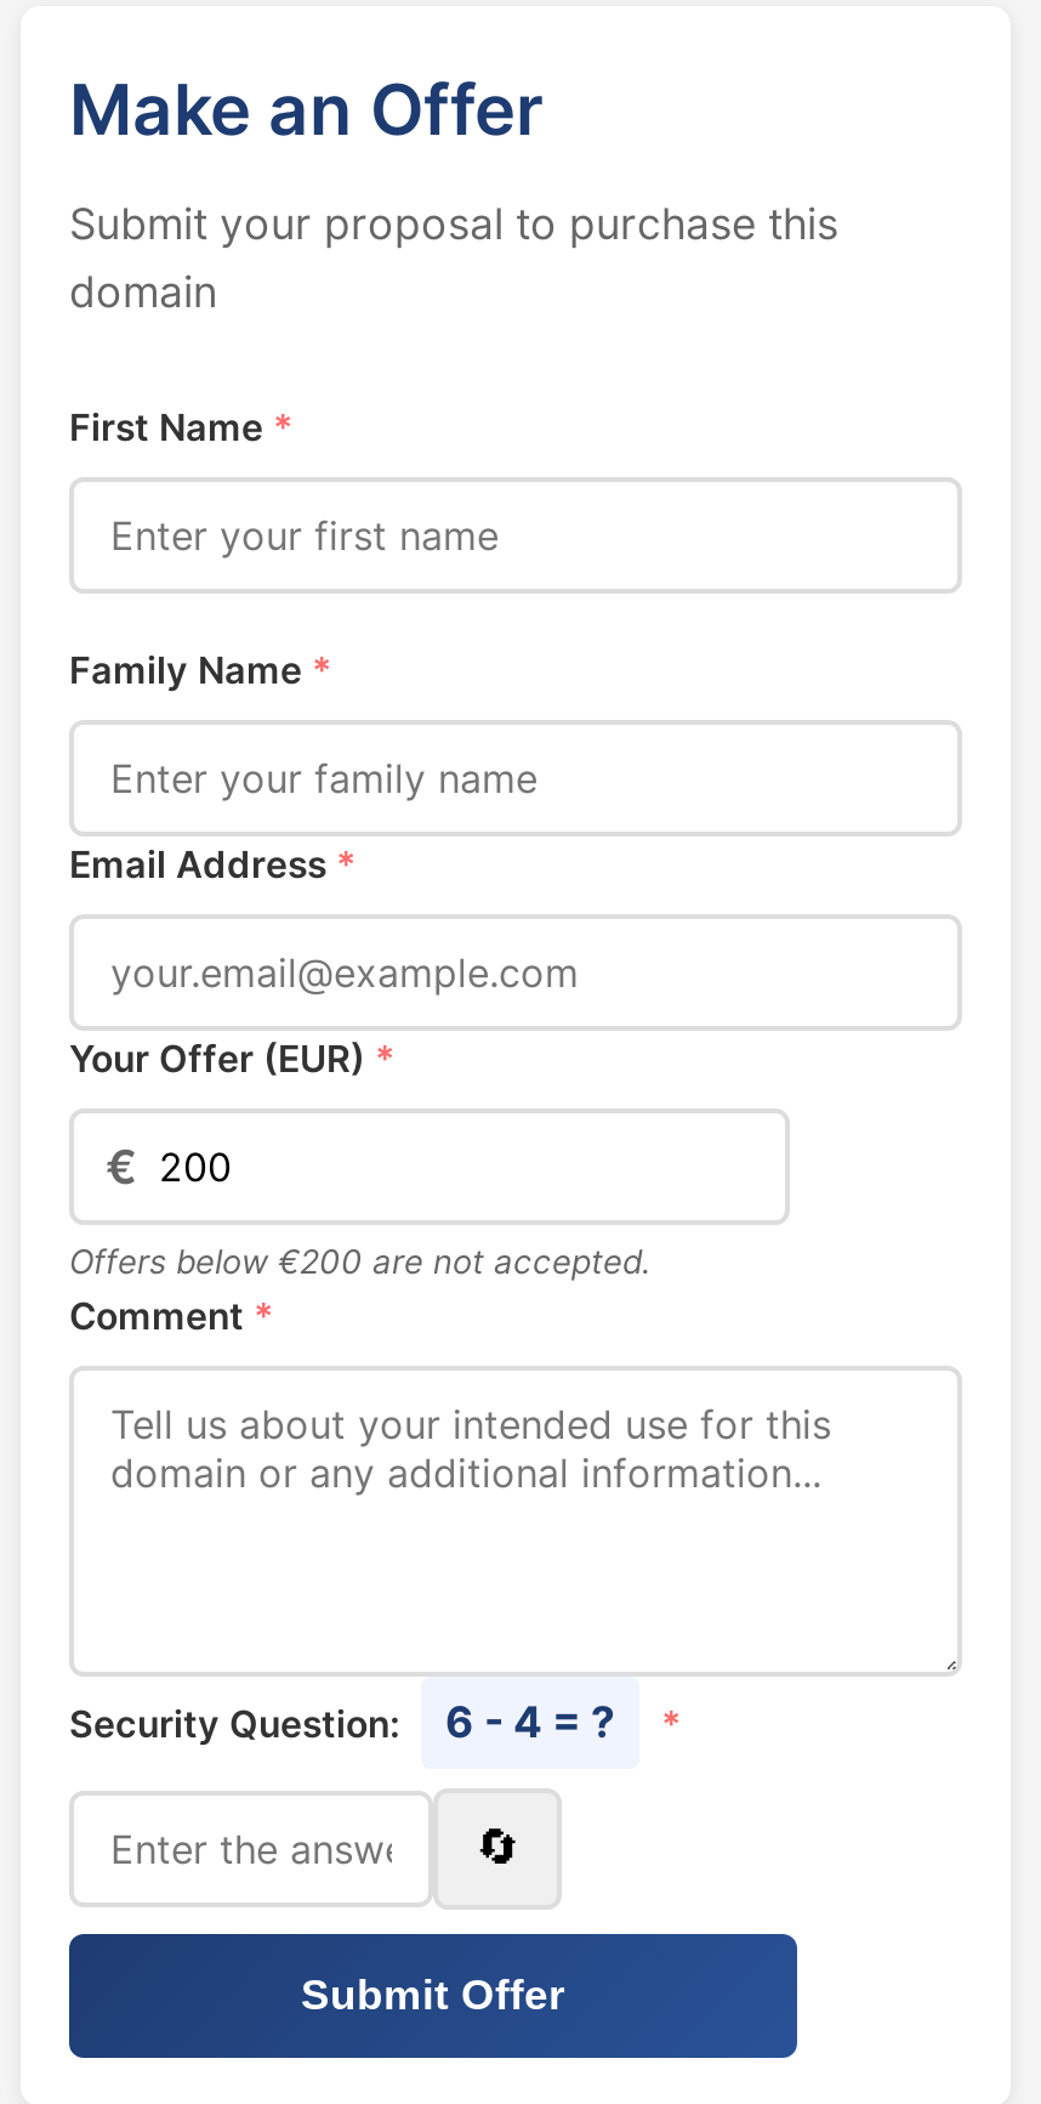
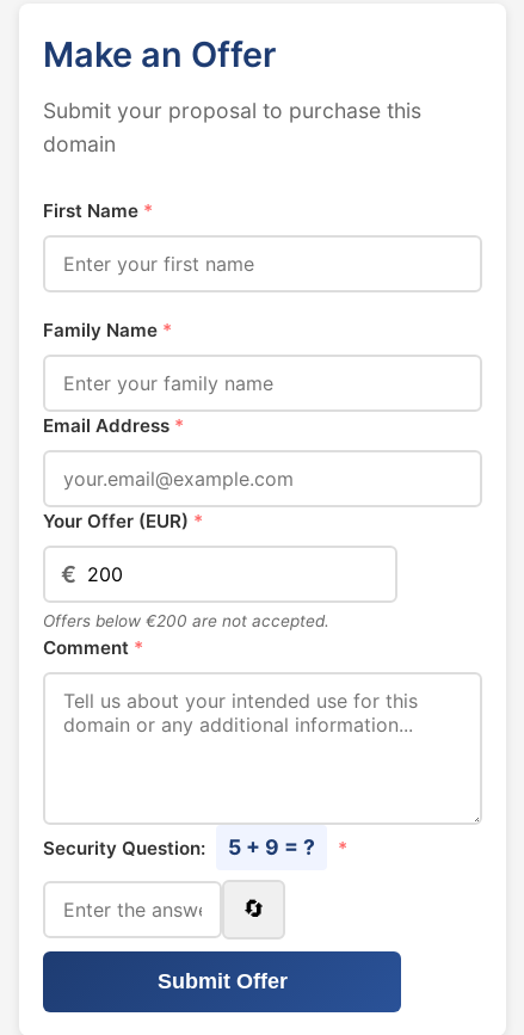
- 6 - 4 = ?
+ 5 + 9 = ?
